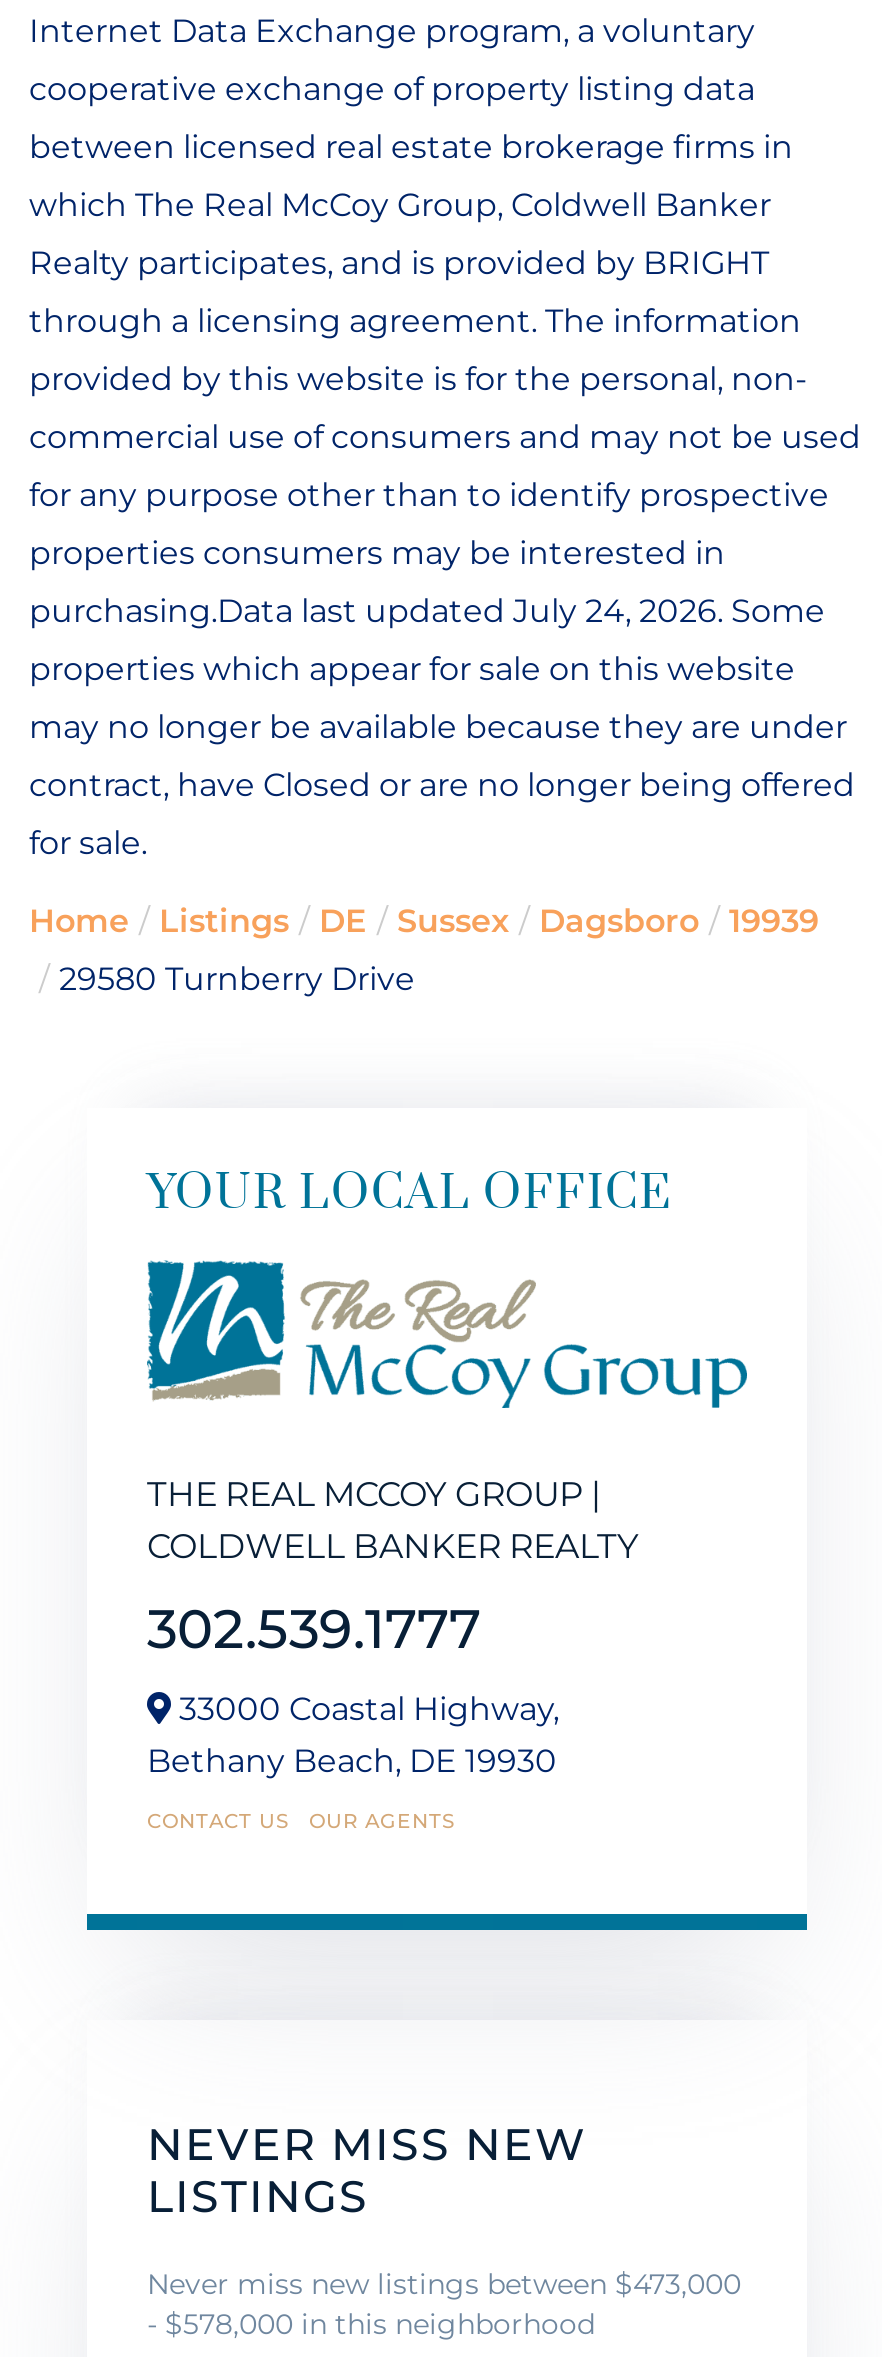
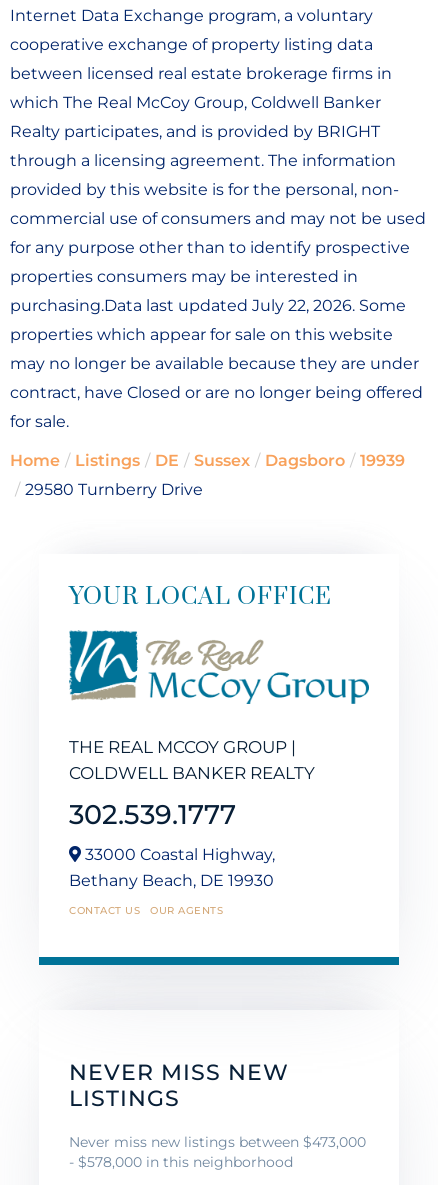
- purchasing.Data last updated July 24, 2026. Some
+ purchasing.Data last updated July 22, 2026. Some
